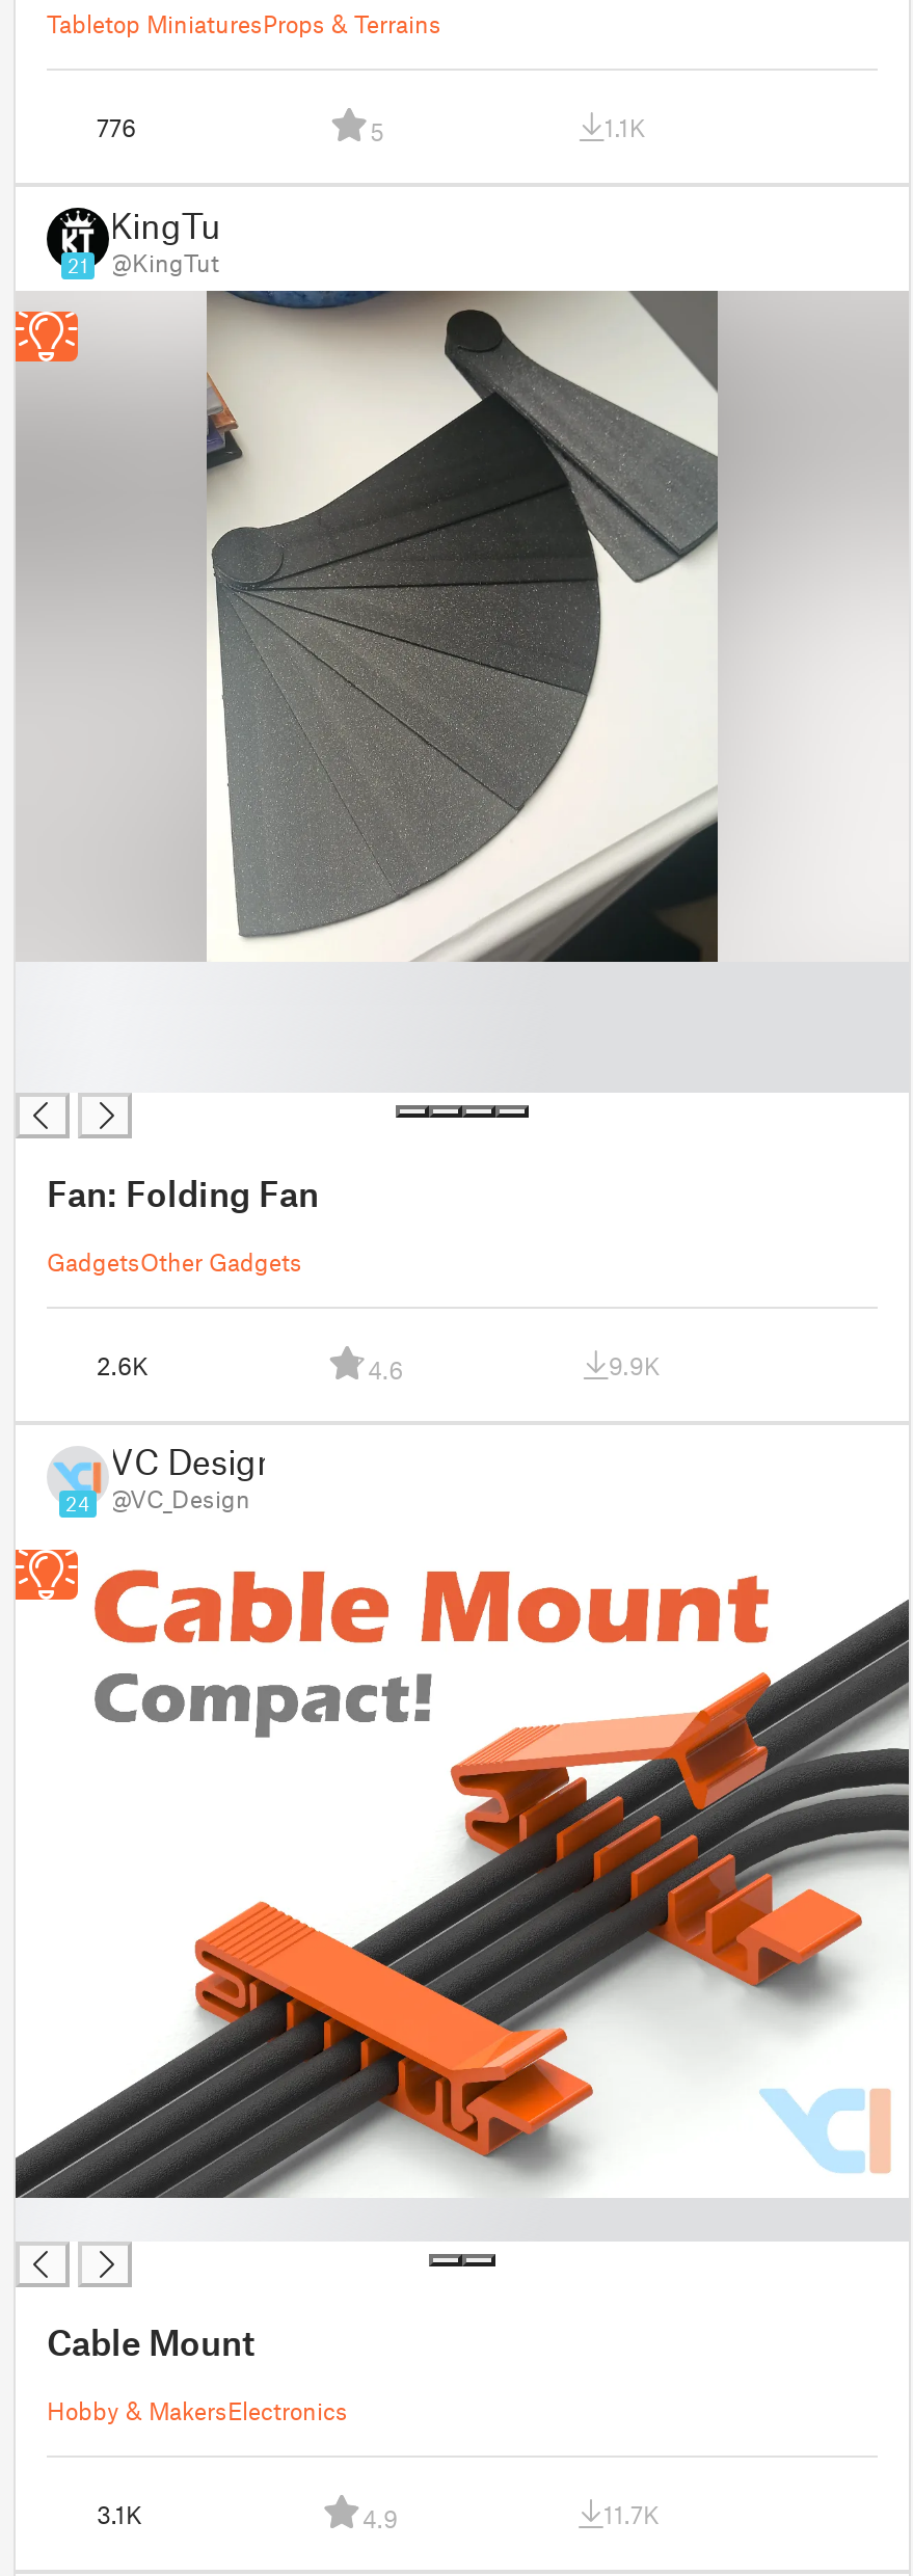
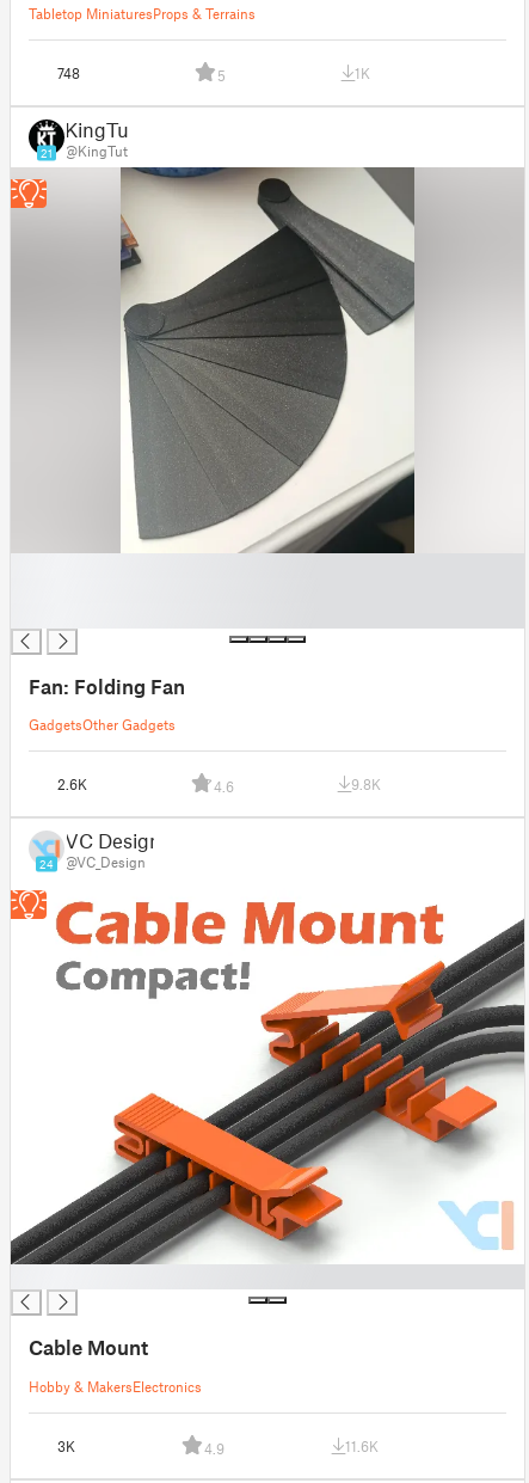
- 776
+ 748

- 1.1K
+ 1K

- 9.9K
+ 9.8K

- 3.1K
+ 3K

- 11.7K
+ 11.6K
